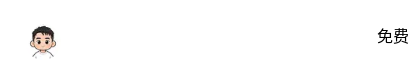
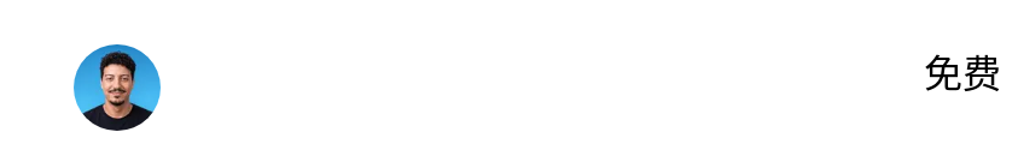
- [image]
+ [image]
